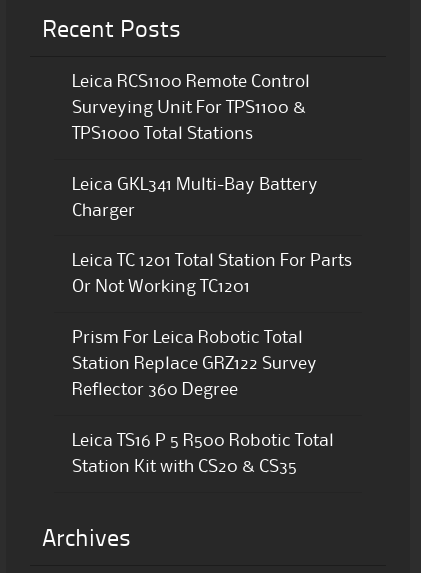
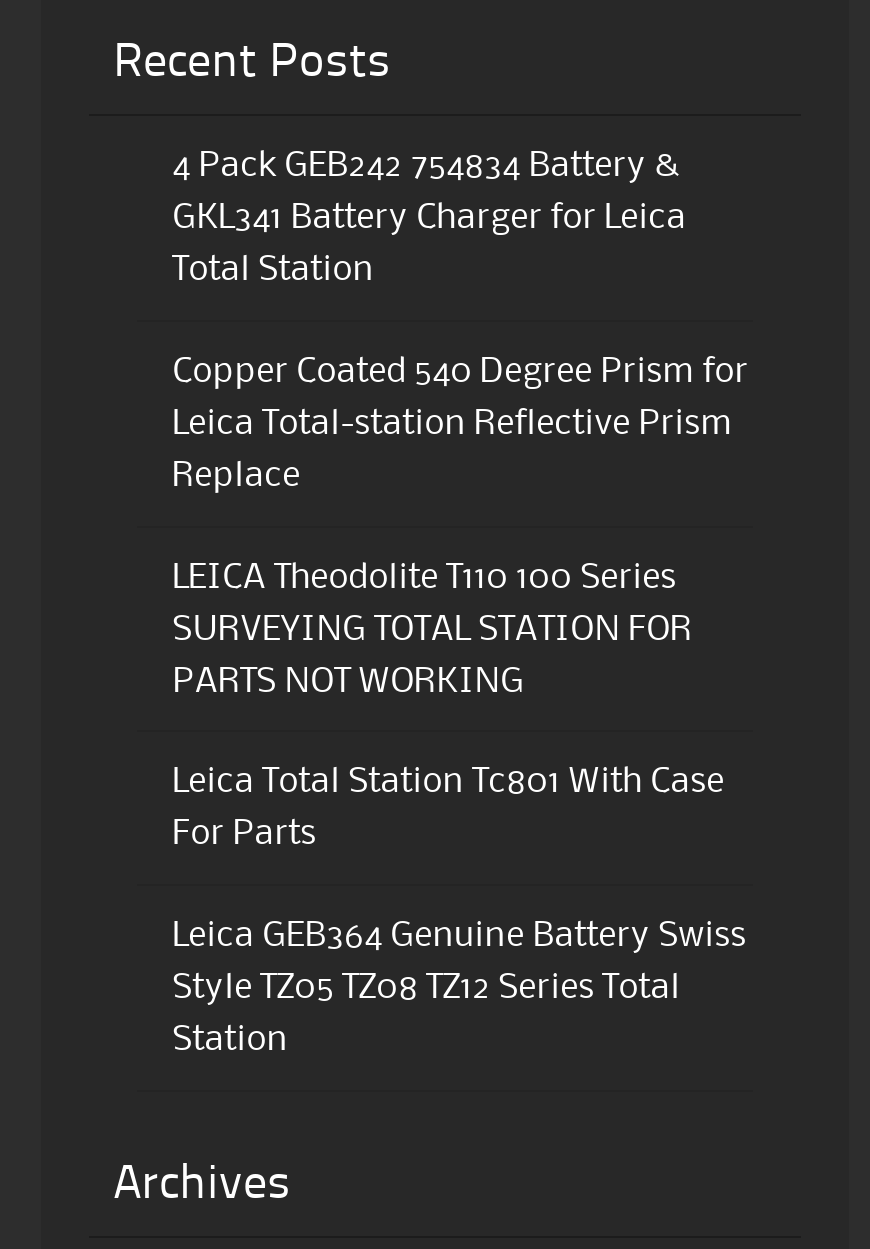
- Leica RCS1100 Remote Control
- Surveying Unit For TPS1100 &
- TPS1000 Total Stations
- Leica GKL341 Multi-Bay Battery
- Charger
- Leica TC 1201 Total Station For Parts
- Or Not Working TC1201
- Prism For Leica Robotic Total
- Station Replace GRZ122 Survey
- Reflector 360 Degree
- Leica TS16 P 5 R500 Robotic Total
- Station Kit with CS20 & CS35
+ 4 Pack GEB242 754834 Battery &
+ GKL341 Battery Charger for Leica
+ Total Station
+ Copper Coated 540 Degree Prism for
+ Leica Total-station Reflective Prism
+ Replace
+ LEICA Theodolite T110 100 Series
+ SURVEYING TOTAL STATION FOR
+ PARTS NOT WORKING
+ Leica Total Station Tc801 With Case
+ For Parts
+ Leica GEB364 Genuine Battery Swiss
+ Style TZ05 TZ08 TZ12 Series Total
+ Station
